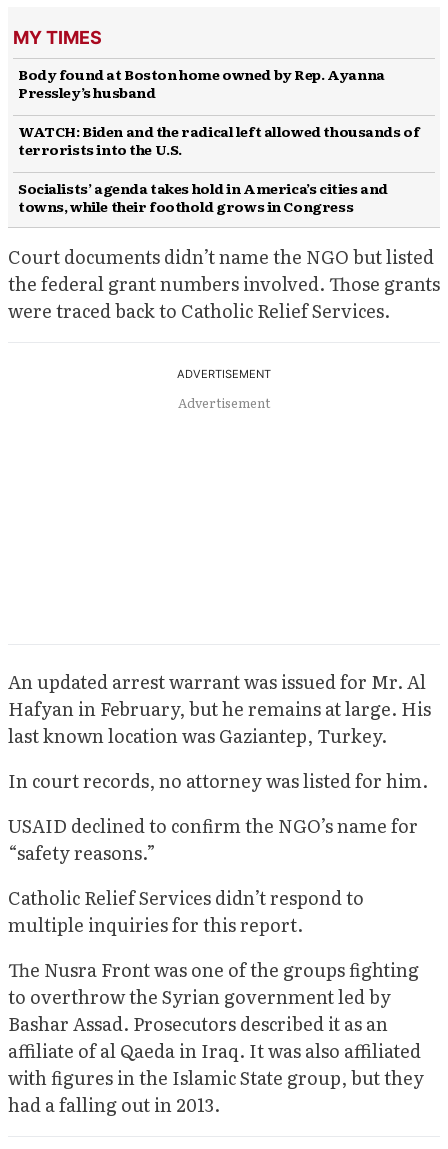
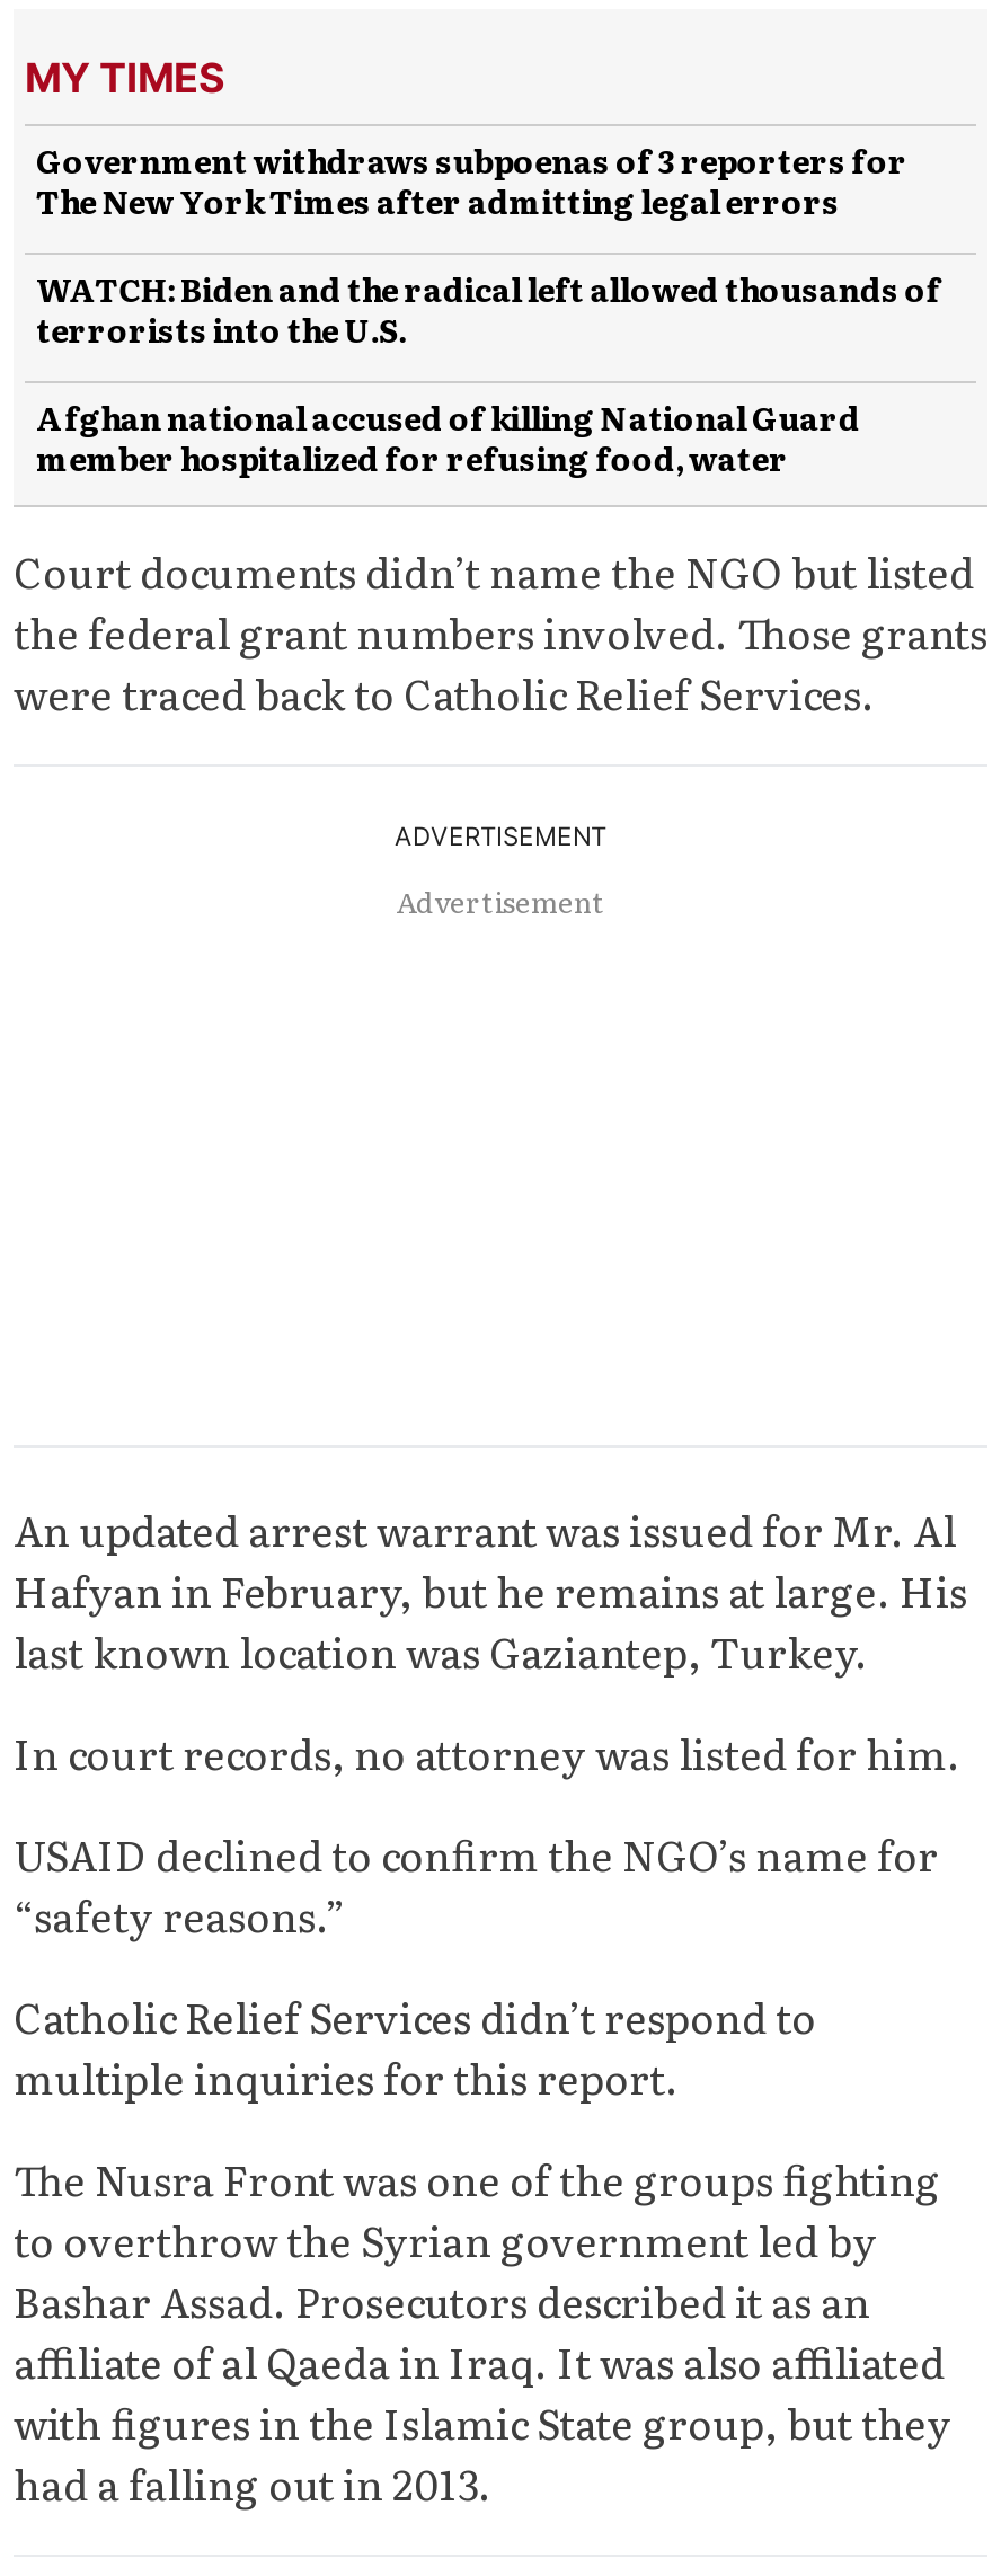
- Body found at Boston home owned by Rep. Ayanna
- Pressley’s husband
+ Government withdraws subpoenas of 3 reporters for
+ The New York Times after admitting legal errors

- Socialists’ agenda takes hold in America’s cities and
- towns, while their foothold grows in Congress
+ Afghan national accused of killing National Guard
+ member hospitalized for refusing food, water
